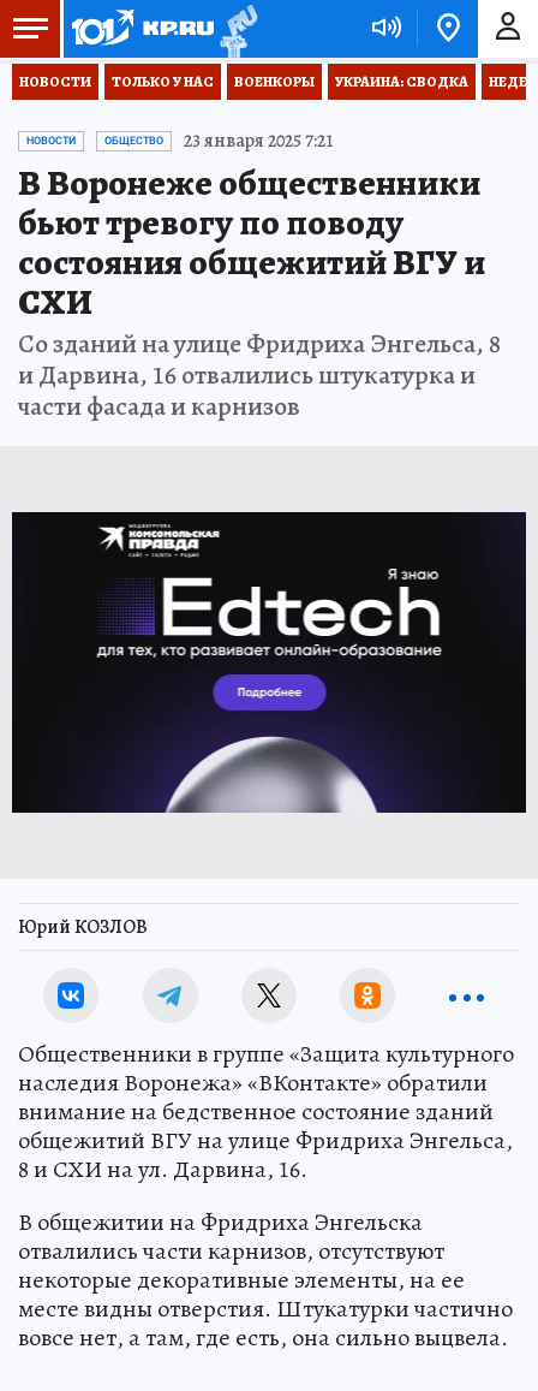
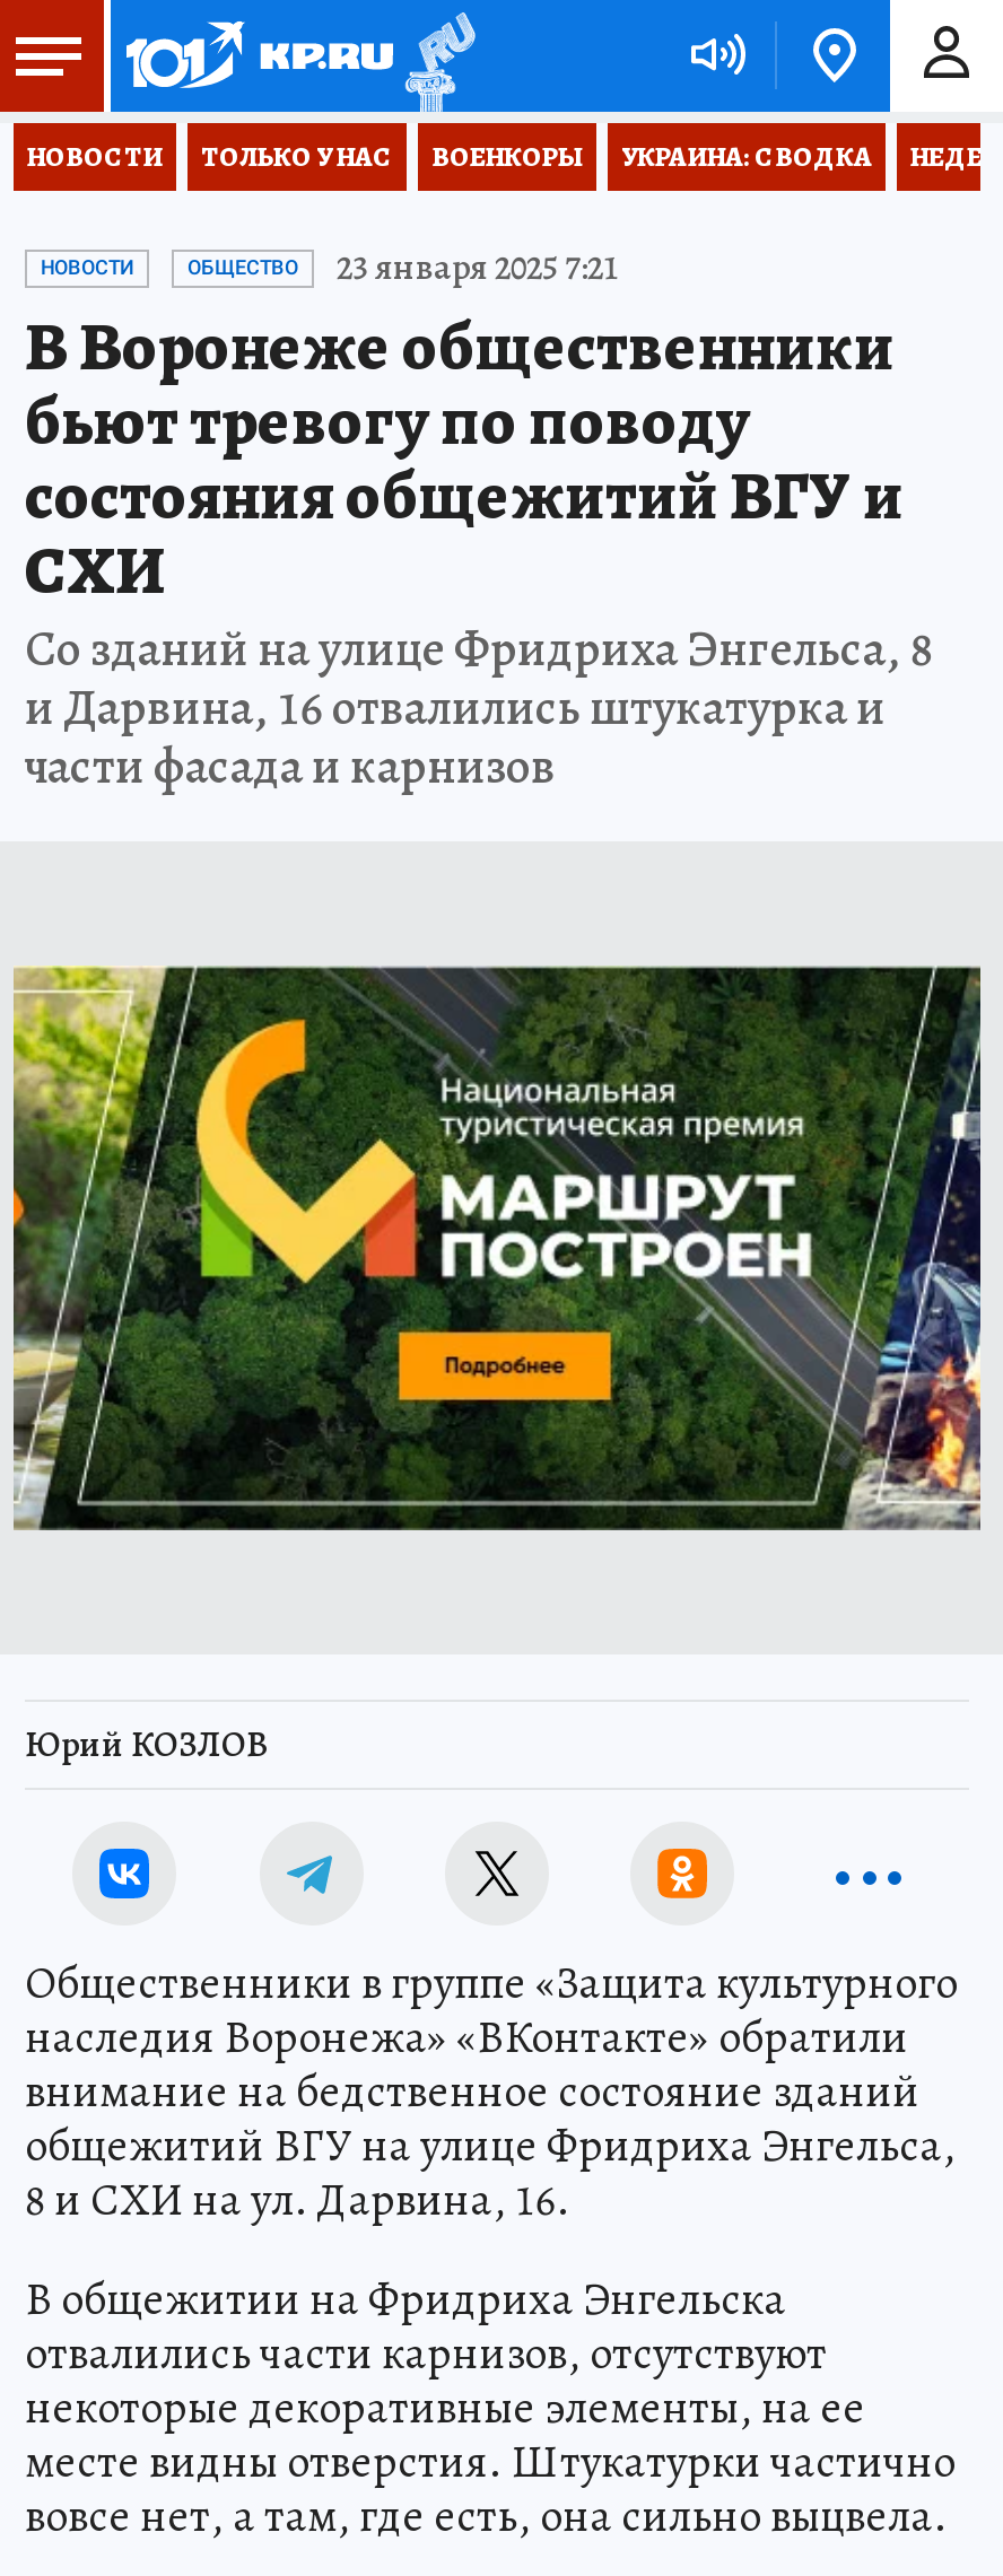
- [image]
+ [image]
